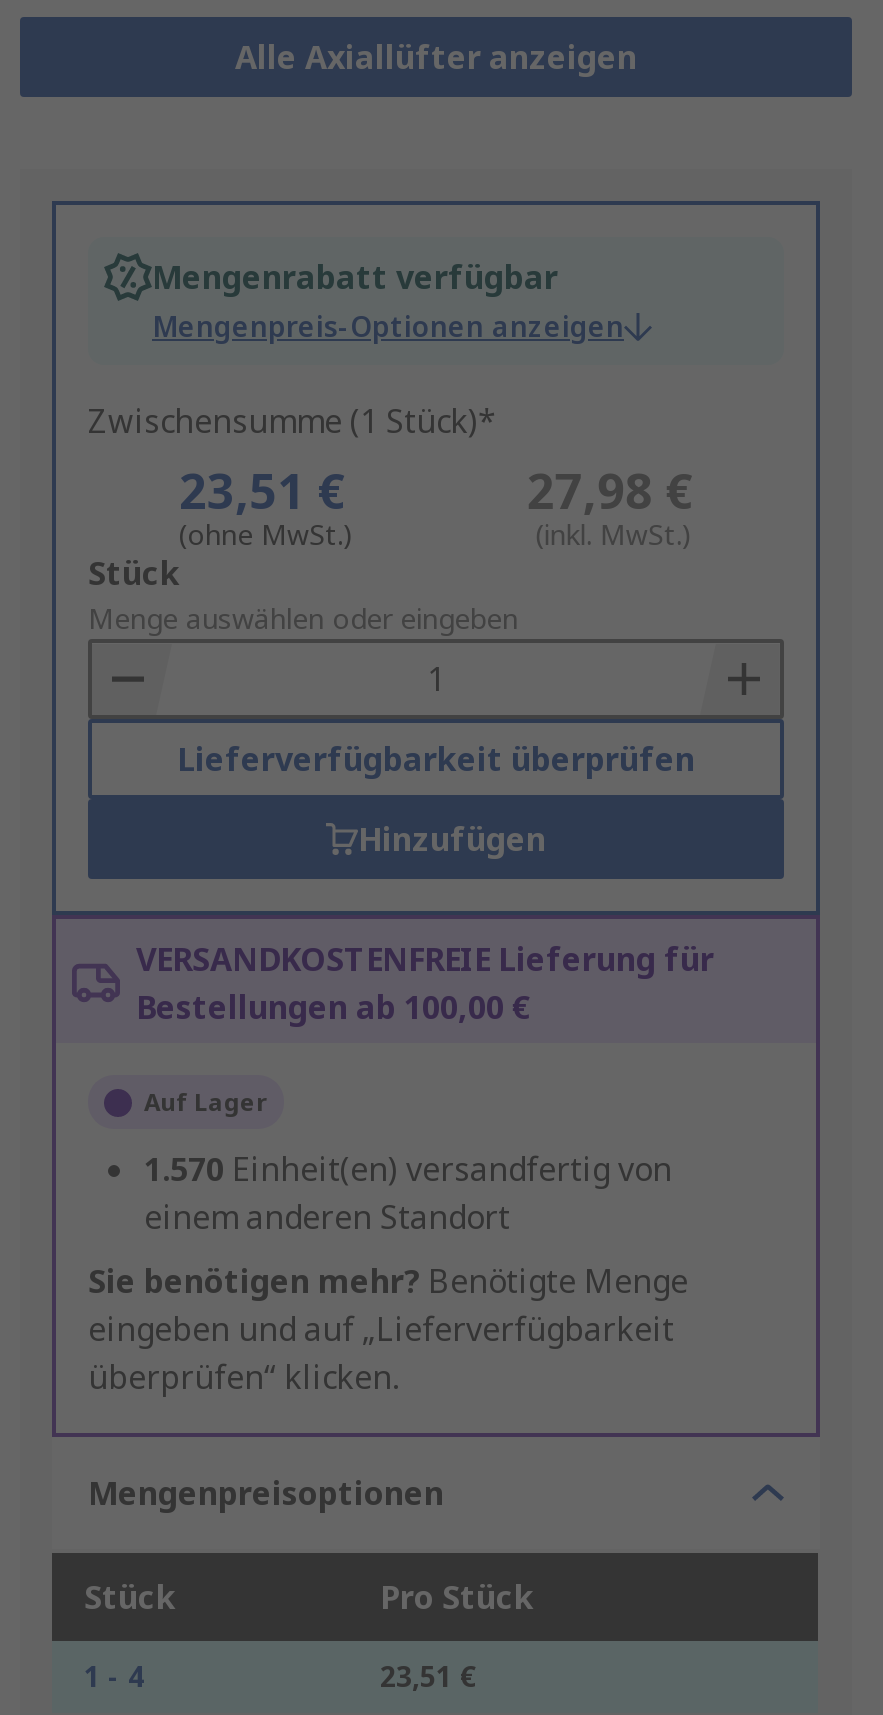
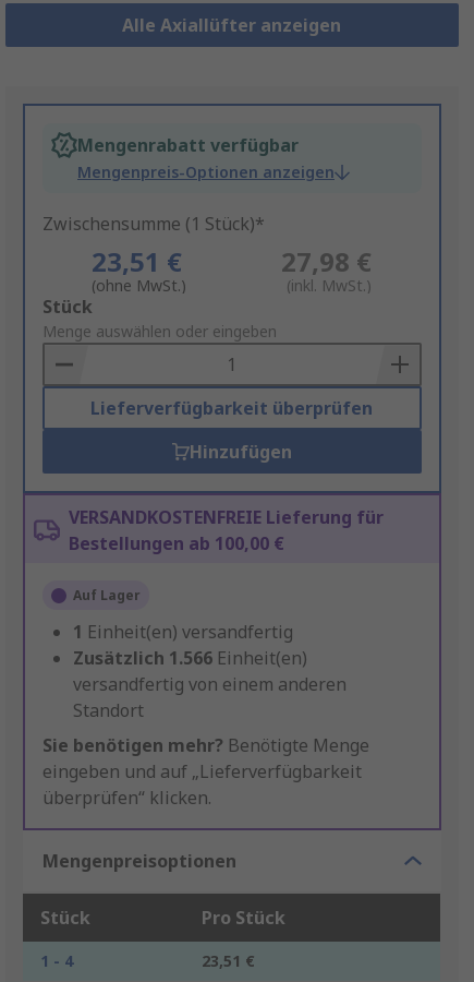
- 1.570 Einheit(en) versandfertig von
- einem anderen Standort
+ 1 Einheit(en) versandfertig
+ Zusätzlich 1.566 Einheit(en)
+ versandfertig von einem anderen
+ Standort
